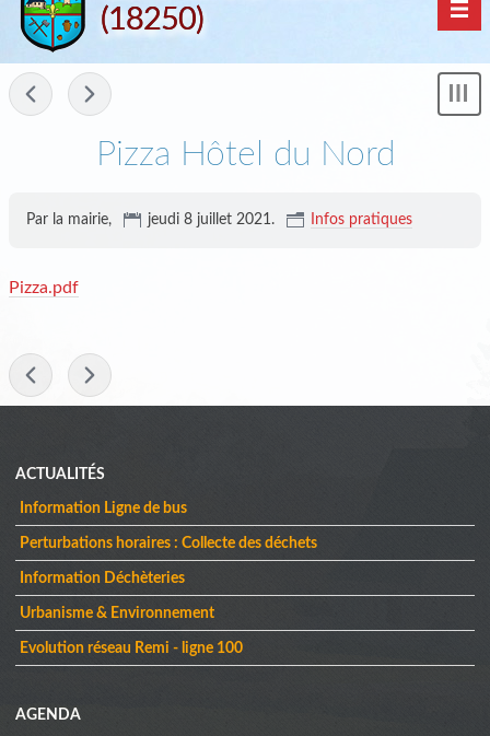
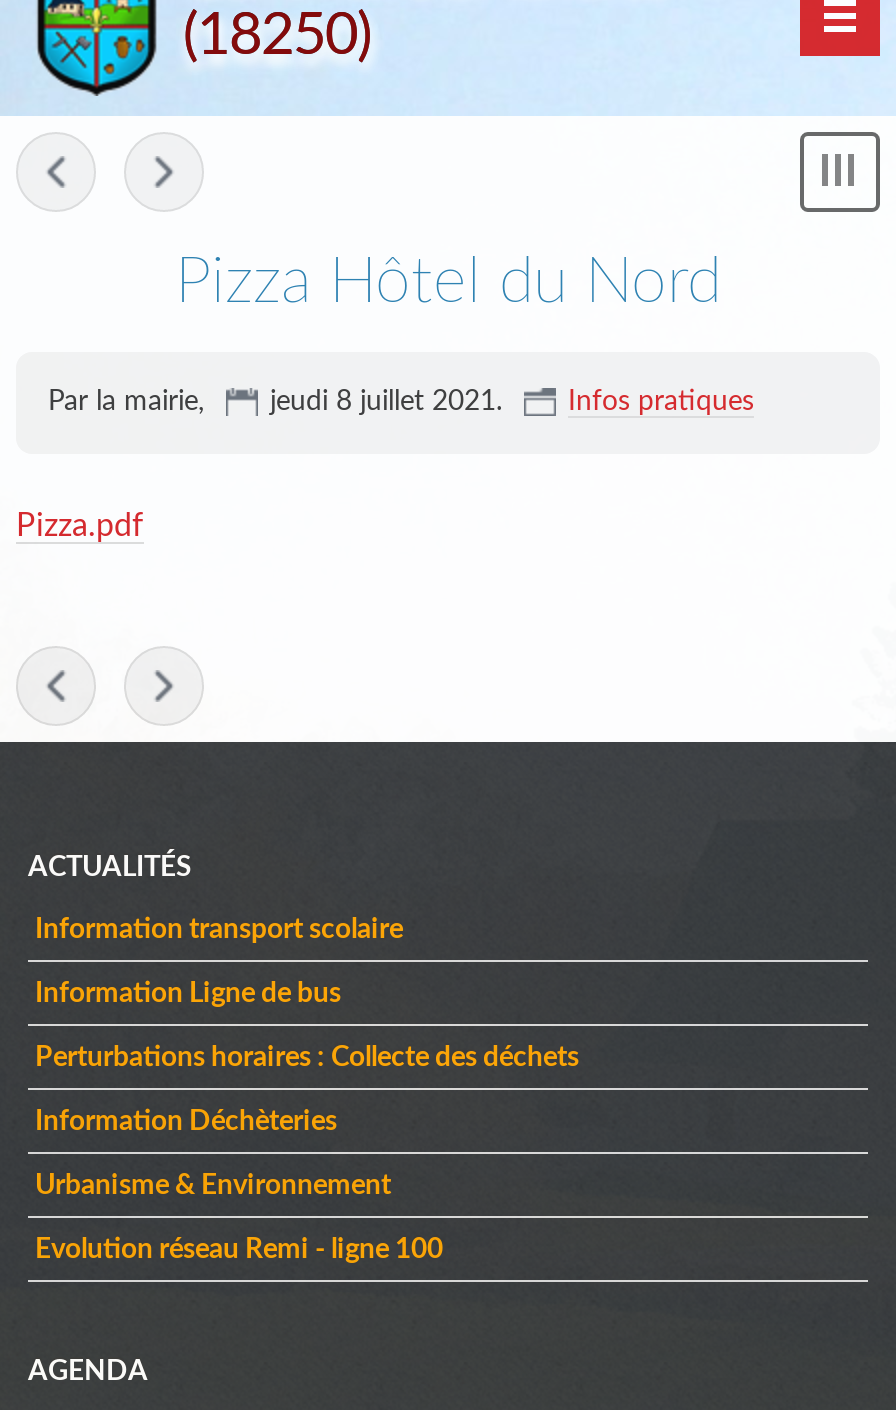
+ Information transport scolaire
